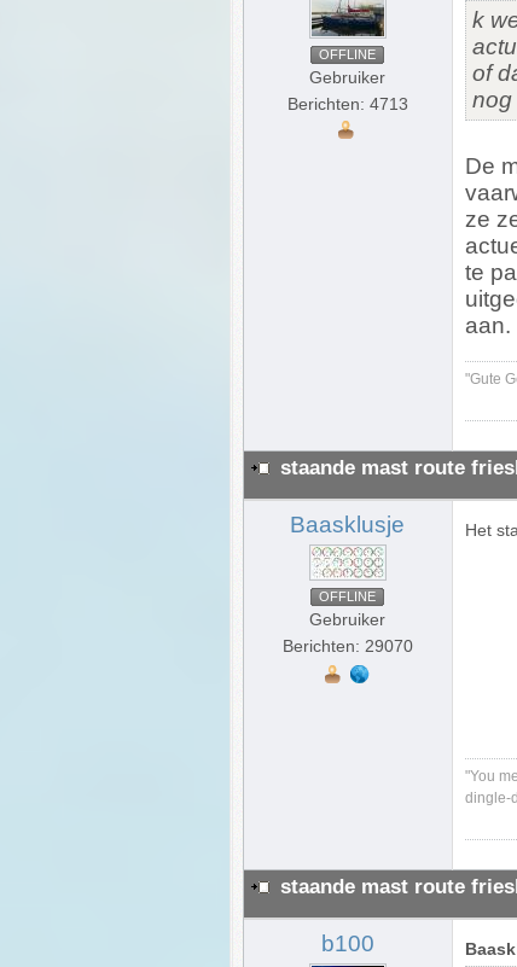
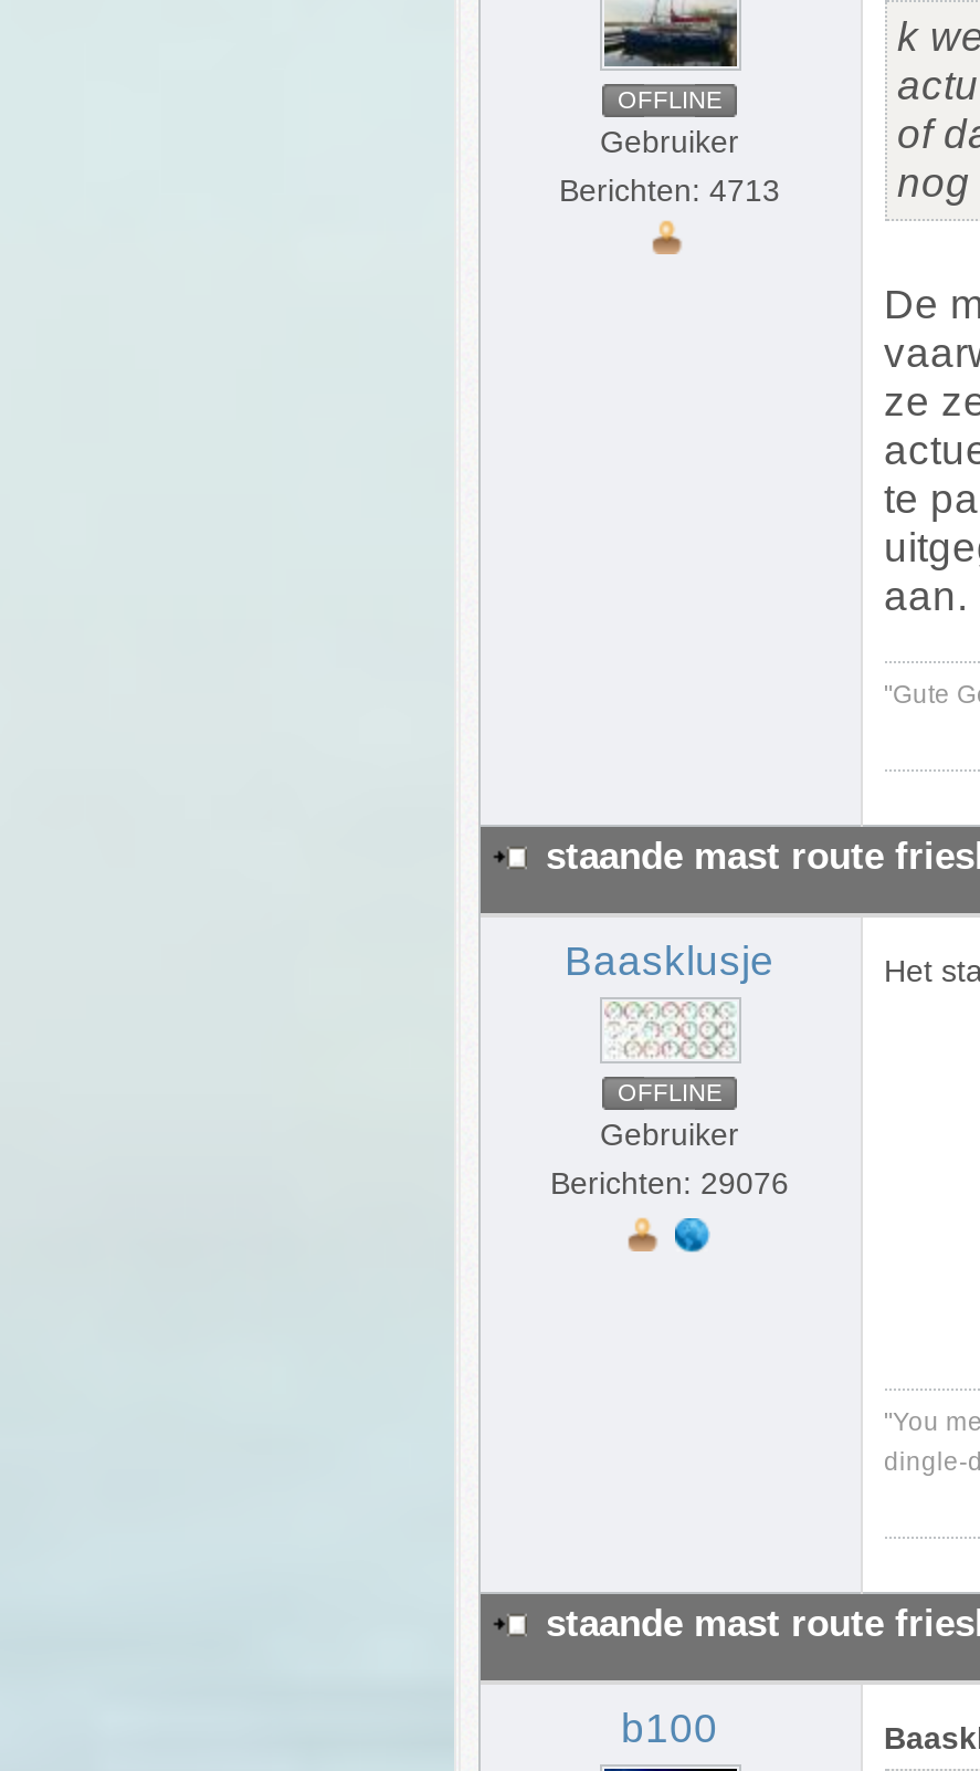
- Berichten: 29070
+ Berichten: 29076
